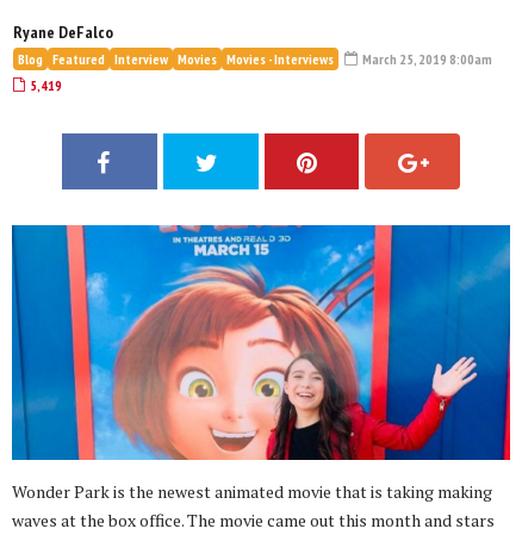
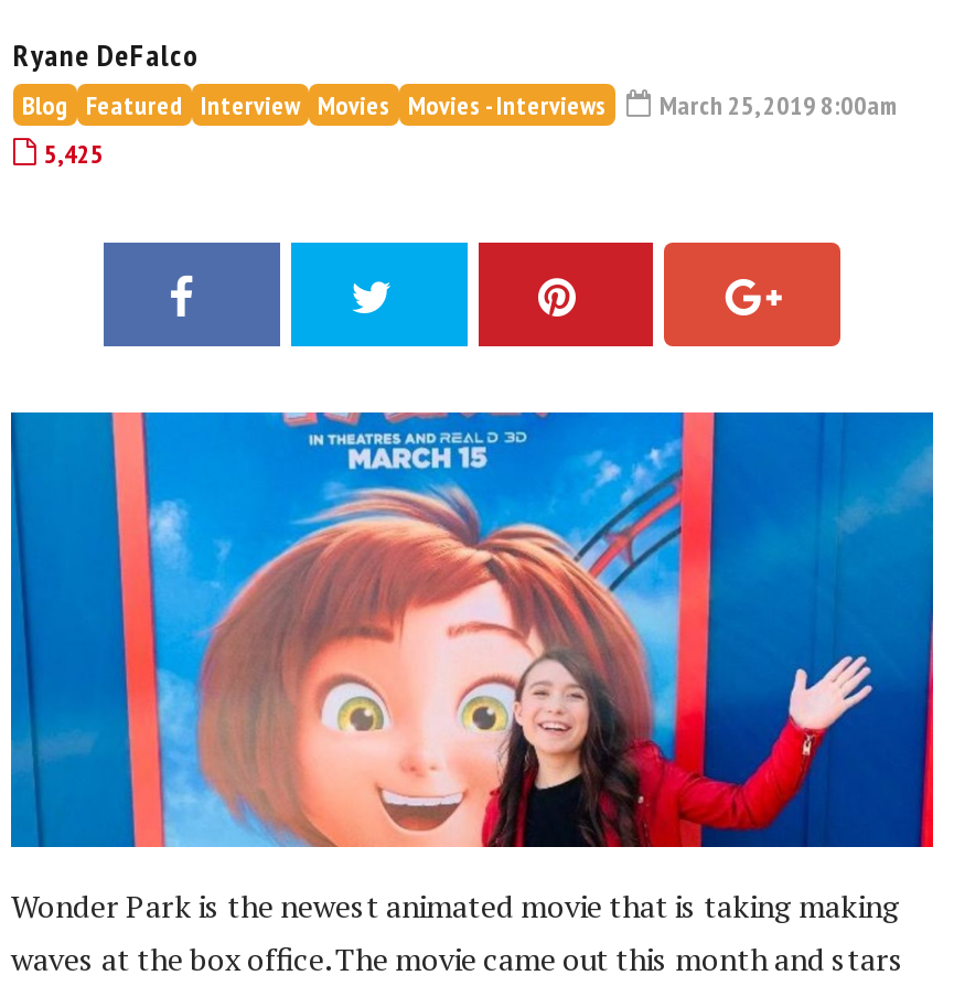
- 5,419
+ 5,425
